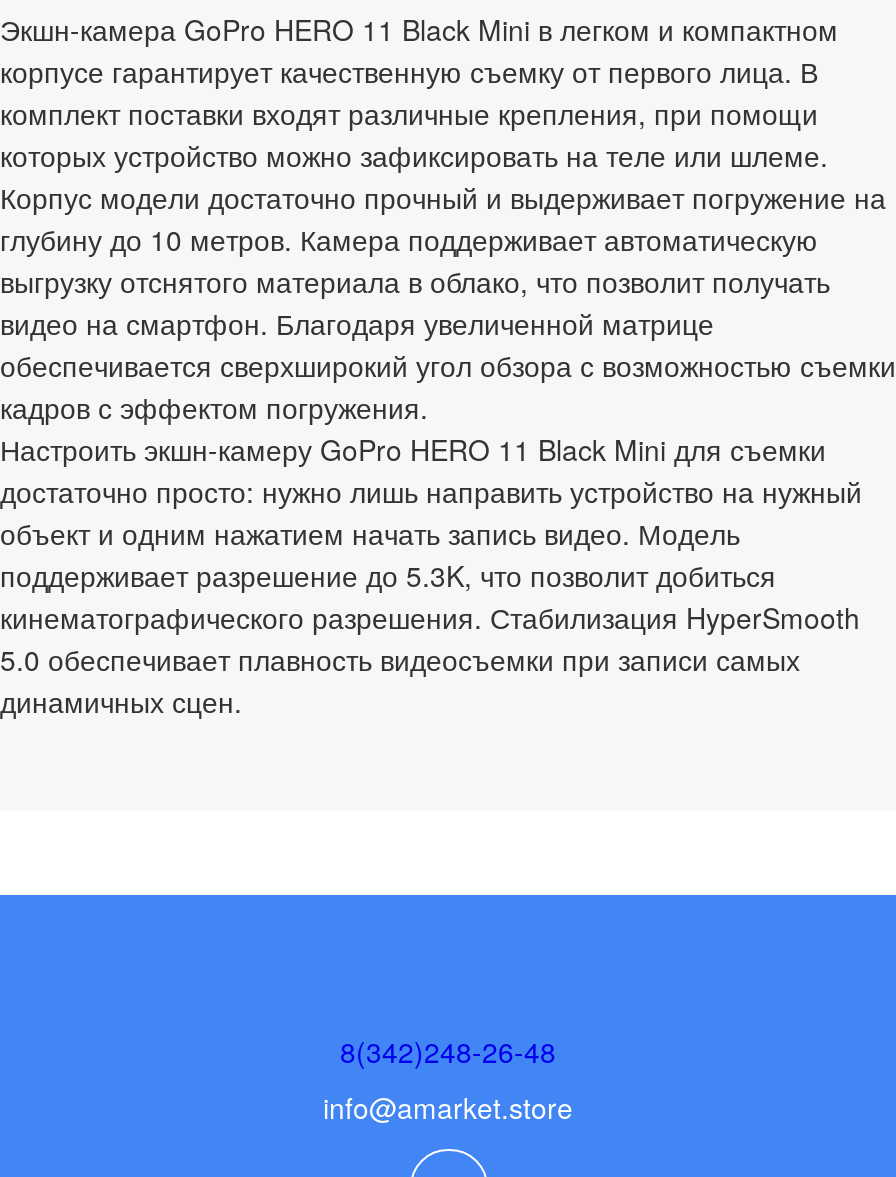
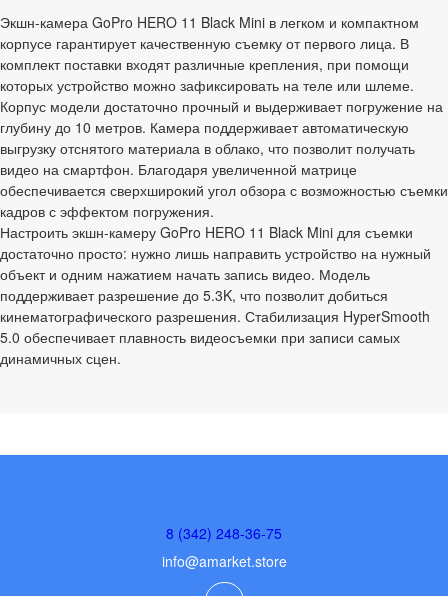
- 8(342)248-26-48
+ 8 (342) 248-36-75
